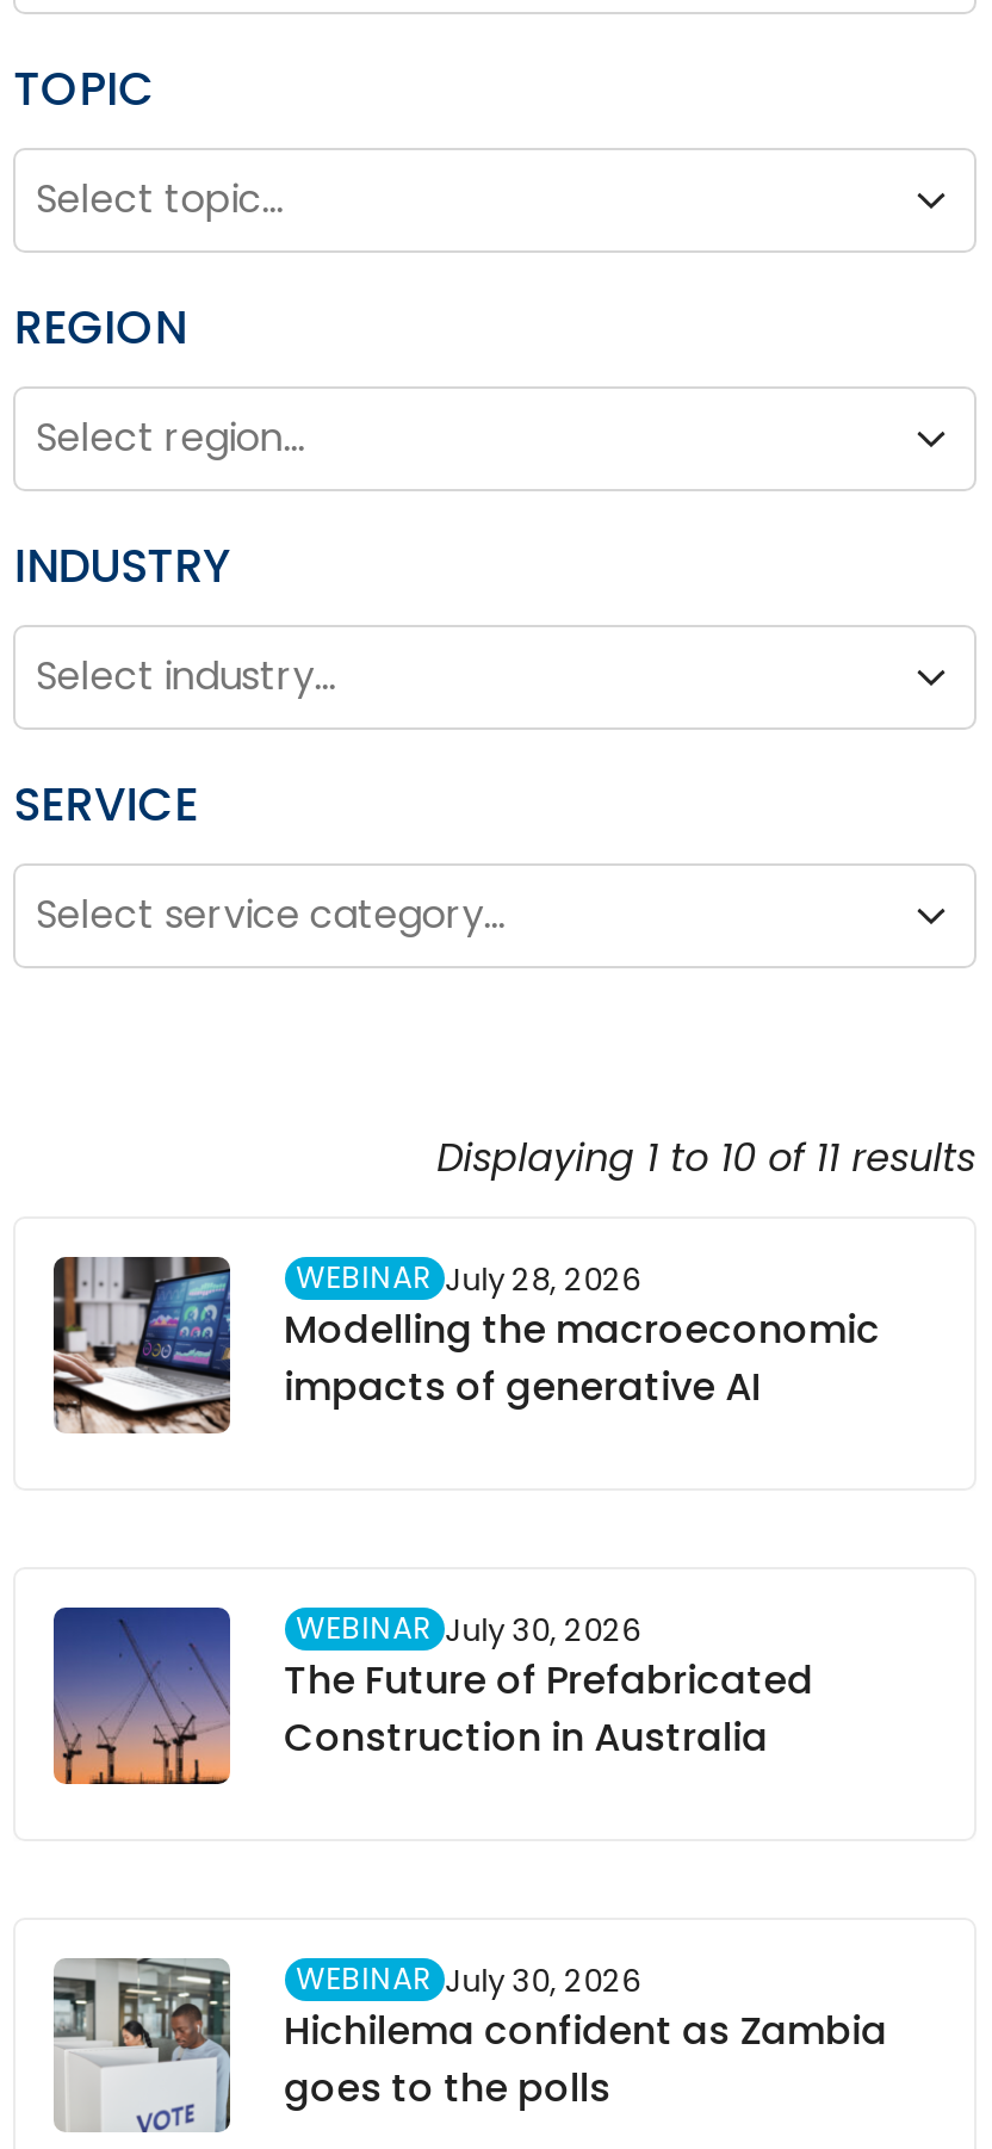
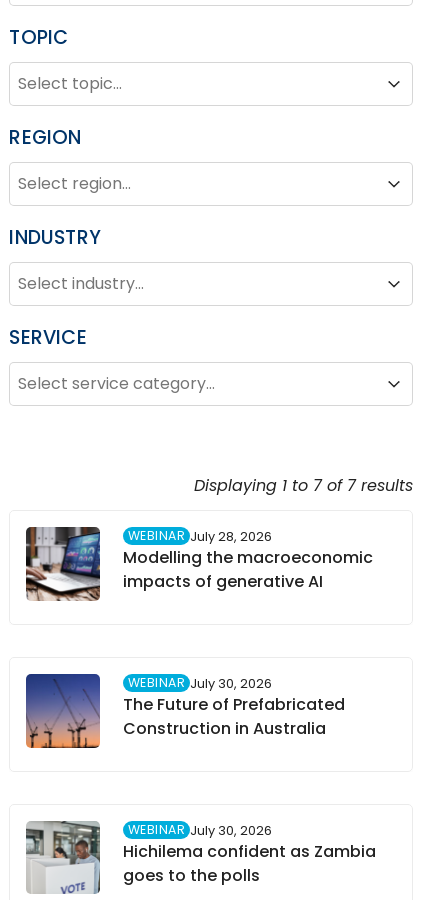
- Displaying 1 to 10 of 11 results
+ Displaying 1 to 7 of 7 results
